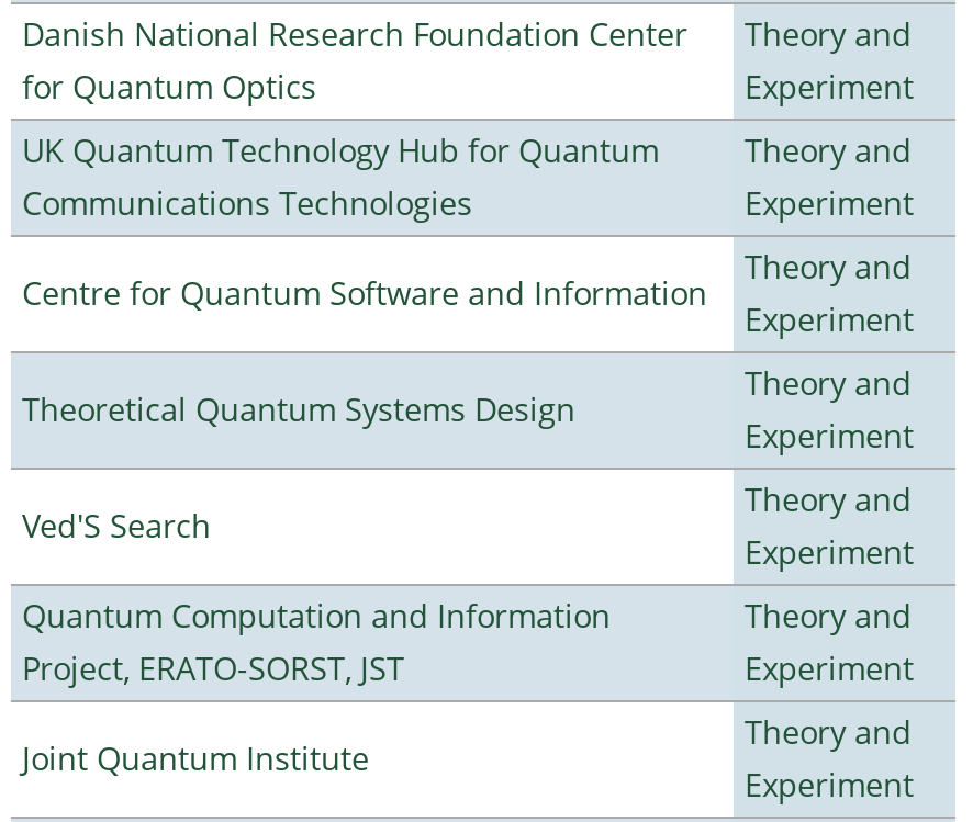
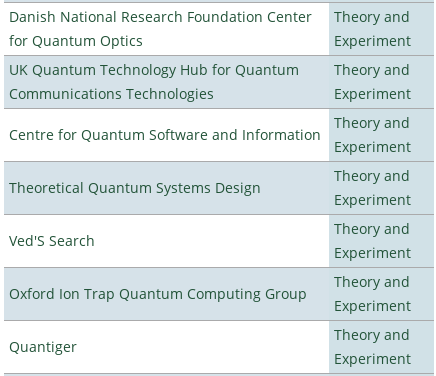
- Quantum Computation and Information
- Project, ERATO-SORST, JST
+ Oxford Ion Trap Quantum Computing Group

- Joint Quantum Institute
+ Quantiger
